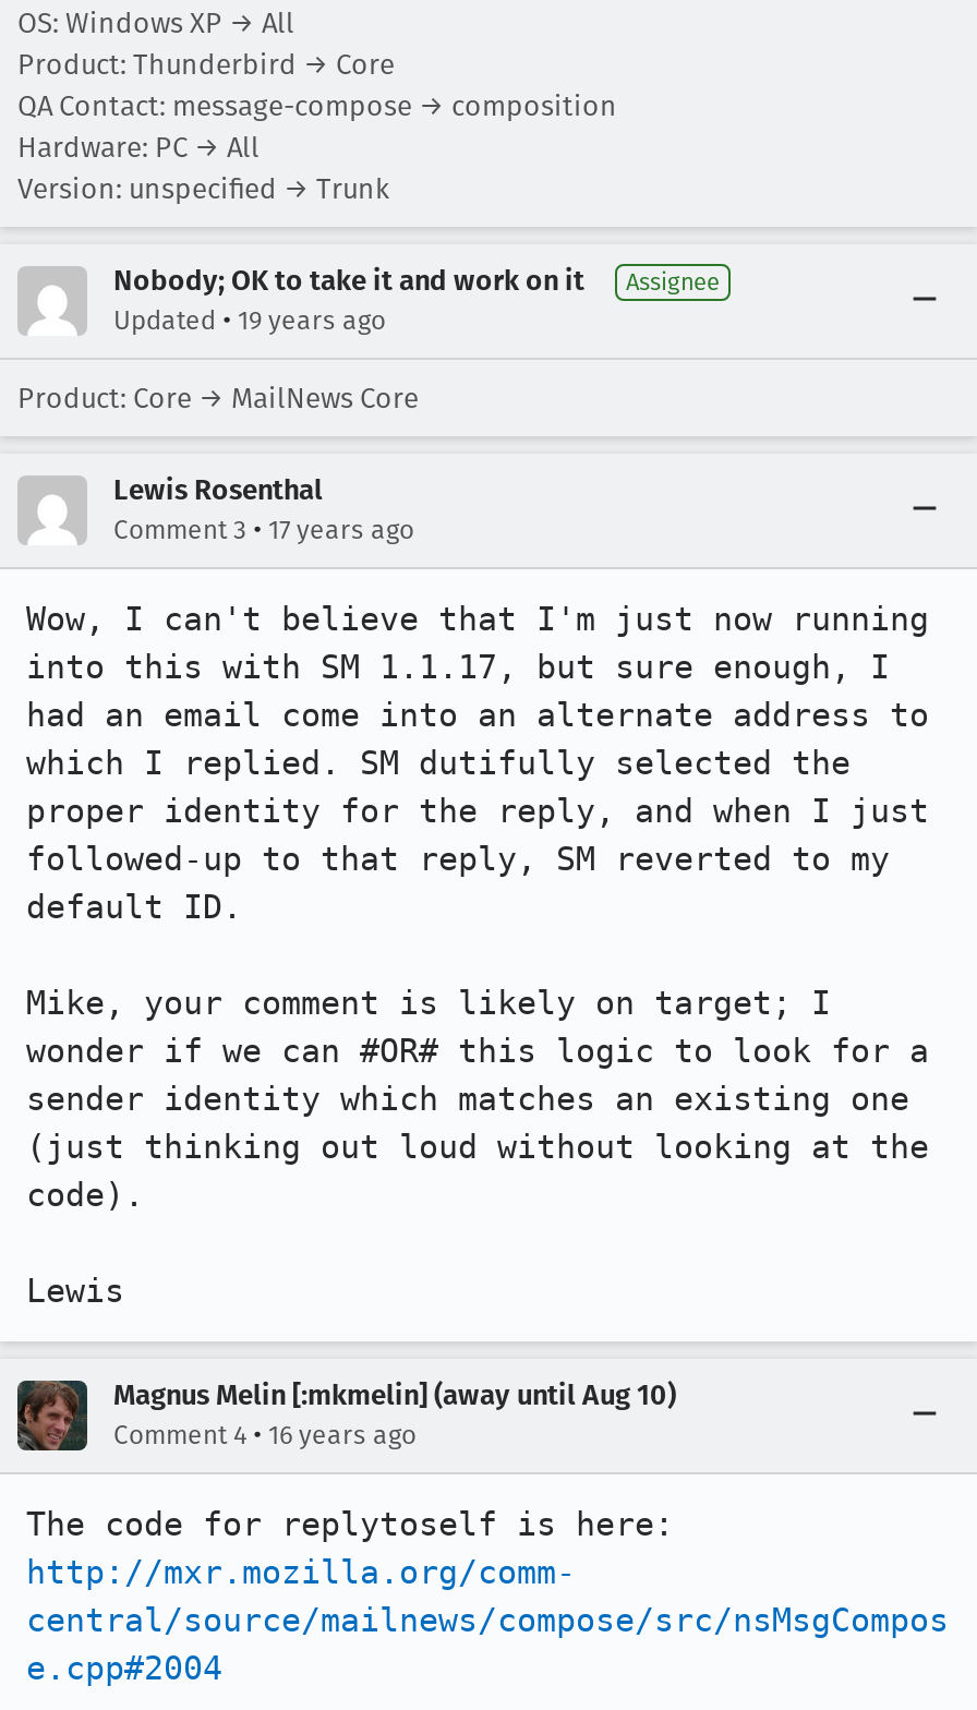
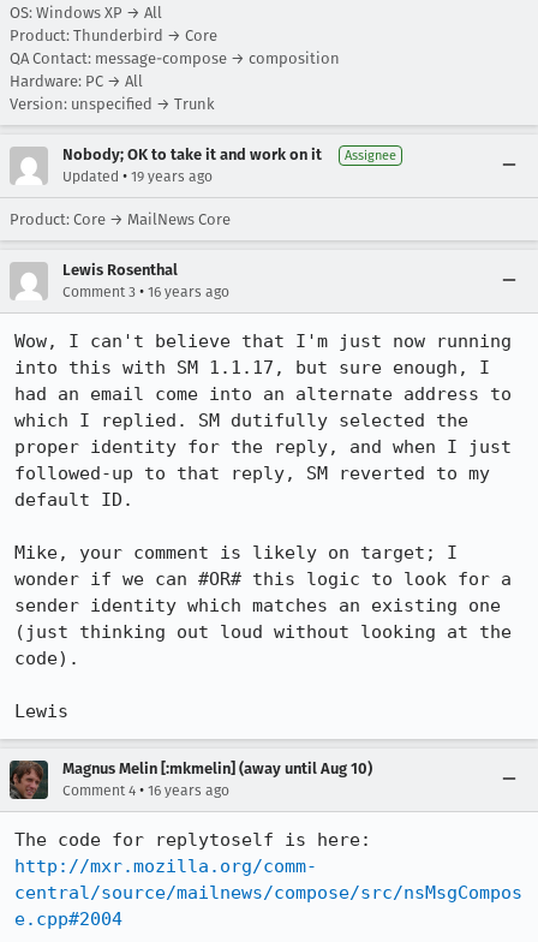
- Comment 3 • 17 years ago
+ Comment 3 • 16 years ago
